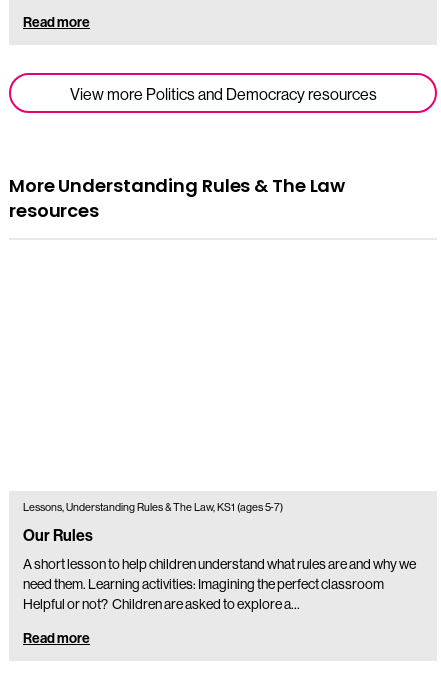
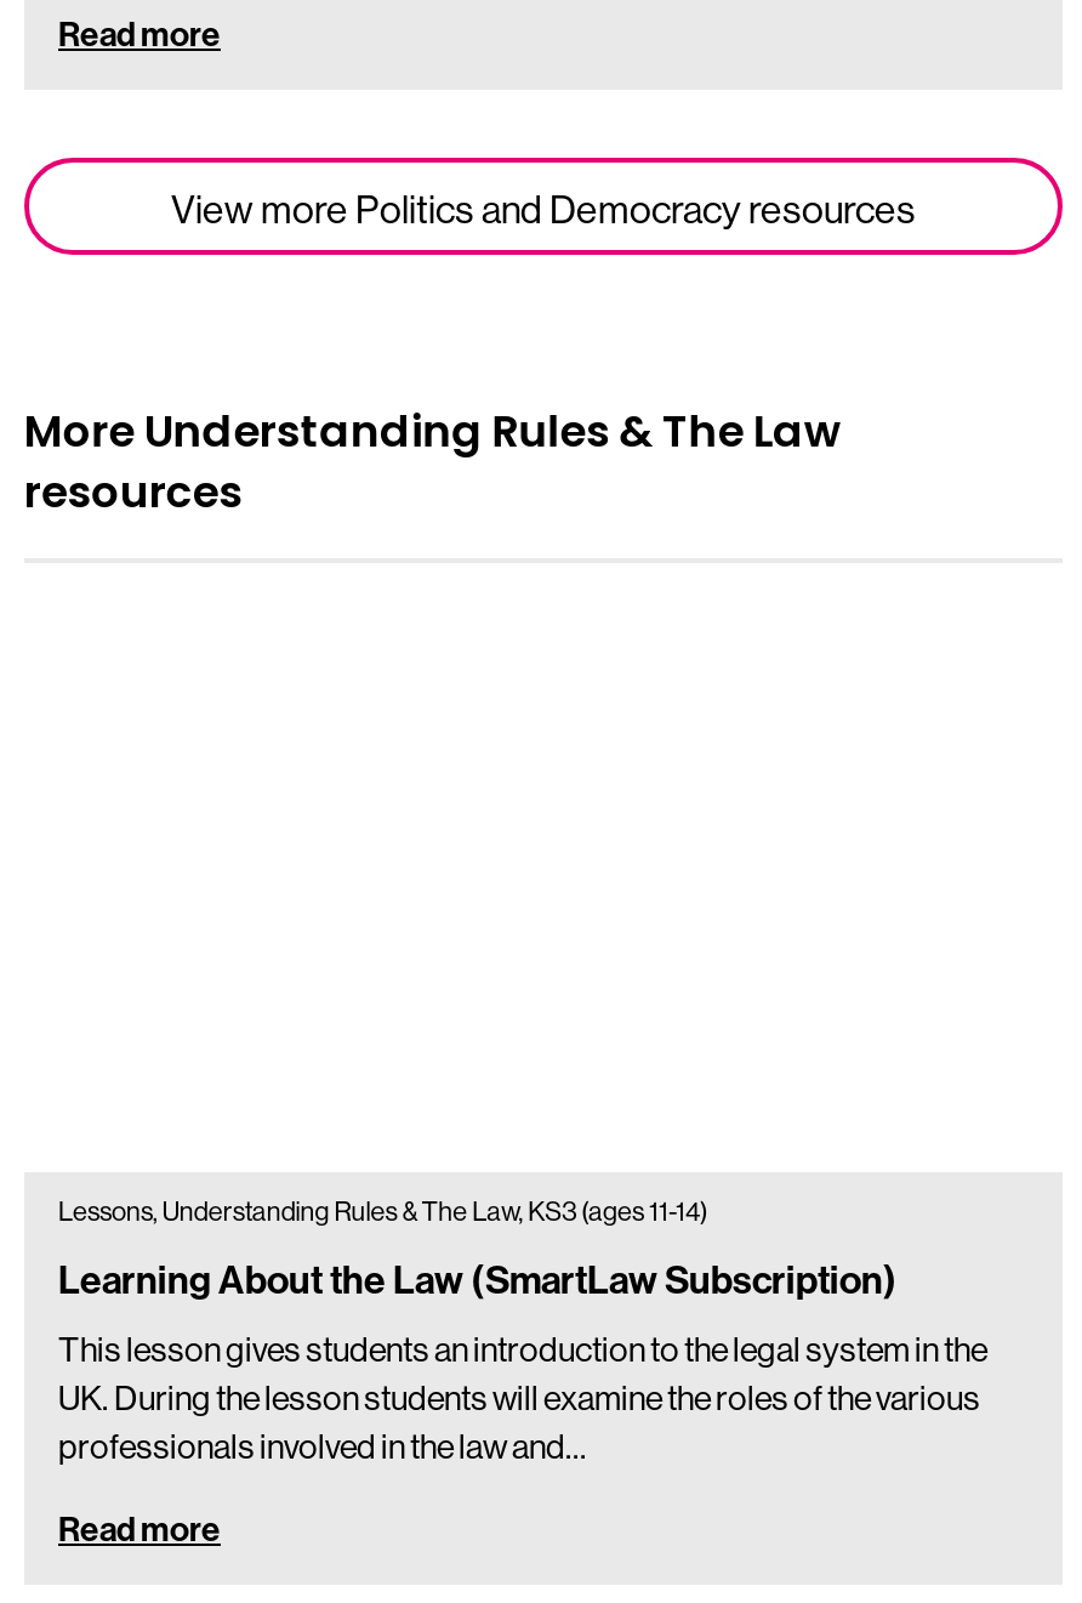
- Lessons, Understanding Rules & The Law, KS1 (ages 5-7)
+ Lessons, Understanding Rules & The Law, KS3 (ages 11-14)

- Our Rules
+ Learning About the Law (SmartLaw Subscription)

- A short lesson to help children understand what rules are and why we
- need them. Learning activities: Imagining the perfect classroom
- Helpful or not? Children are asked to explore a…
+ This lesson gives students an introduction to the legal system in the
+ UK. During the lesson students will examine the roles of the various
+ professionals involved in the law and…
